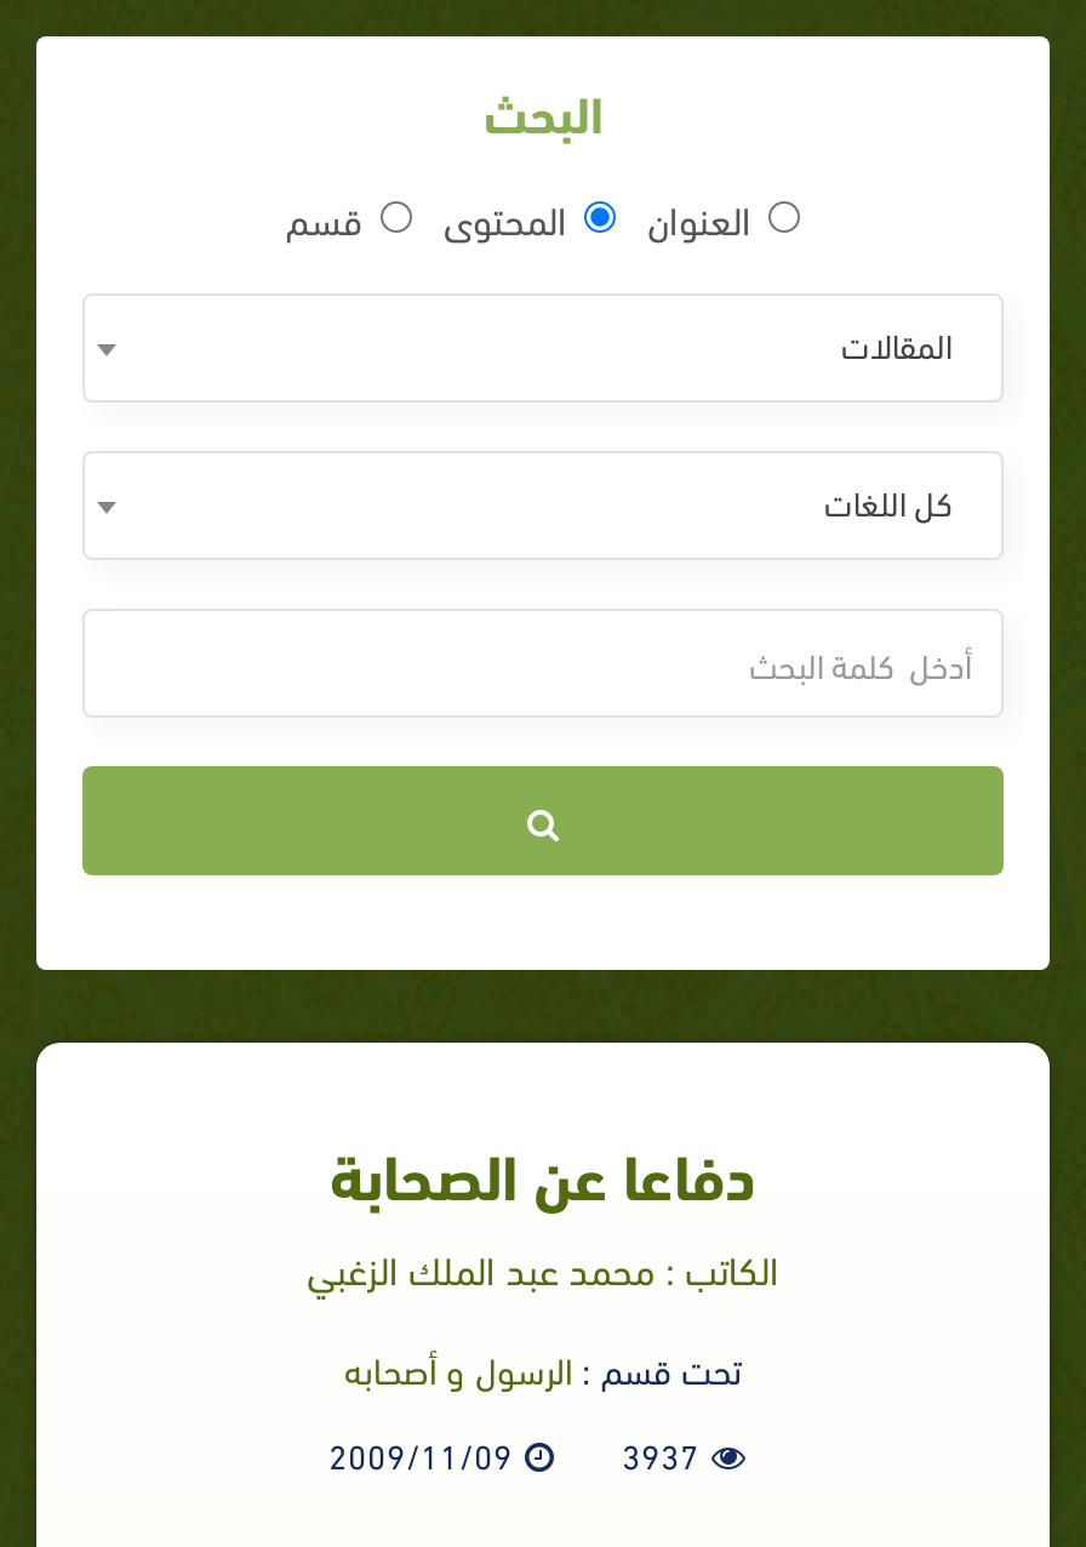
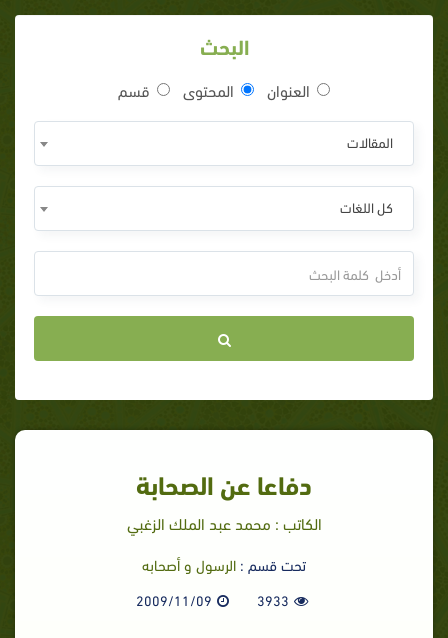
- 3937
+ 3933
